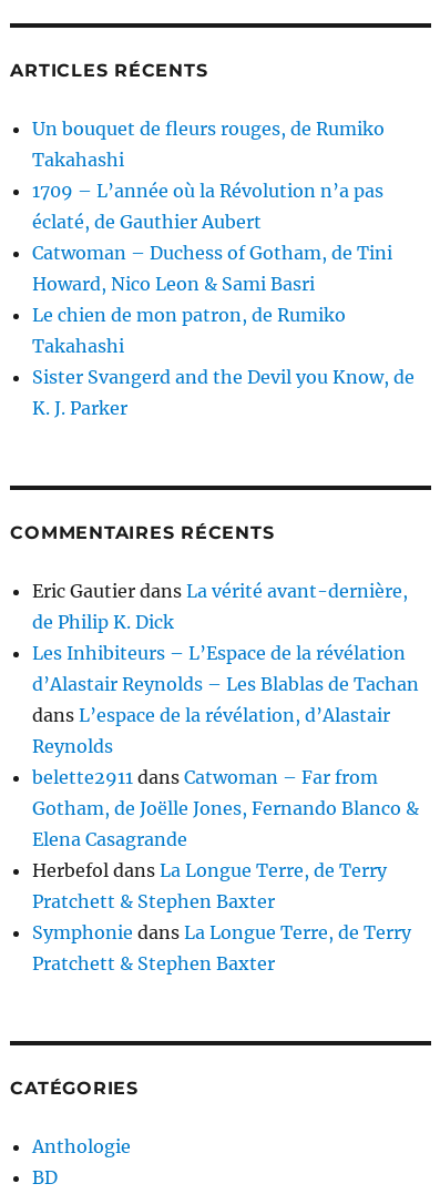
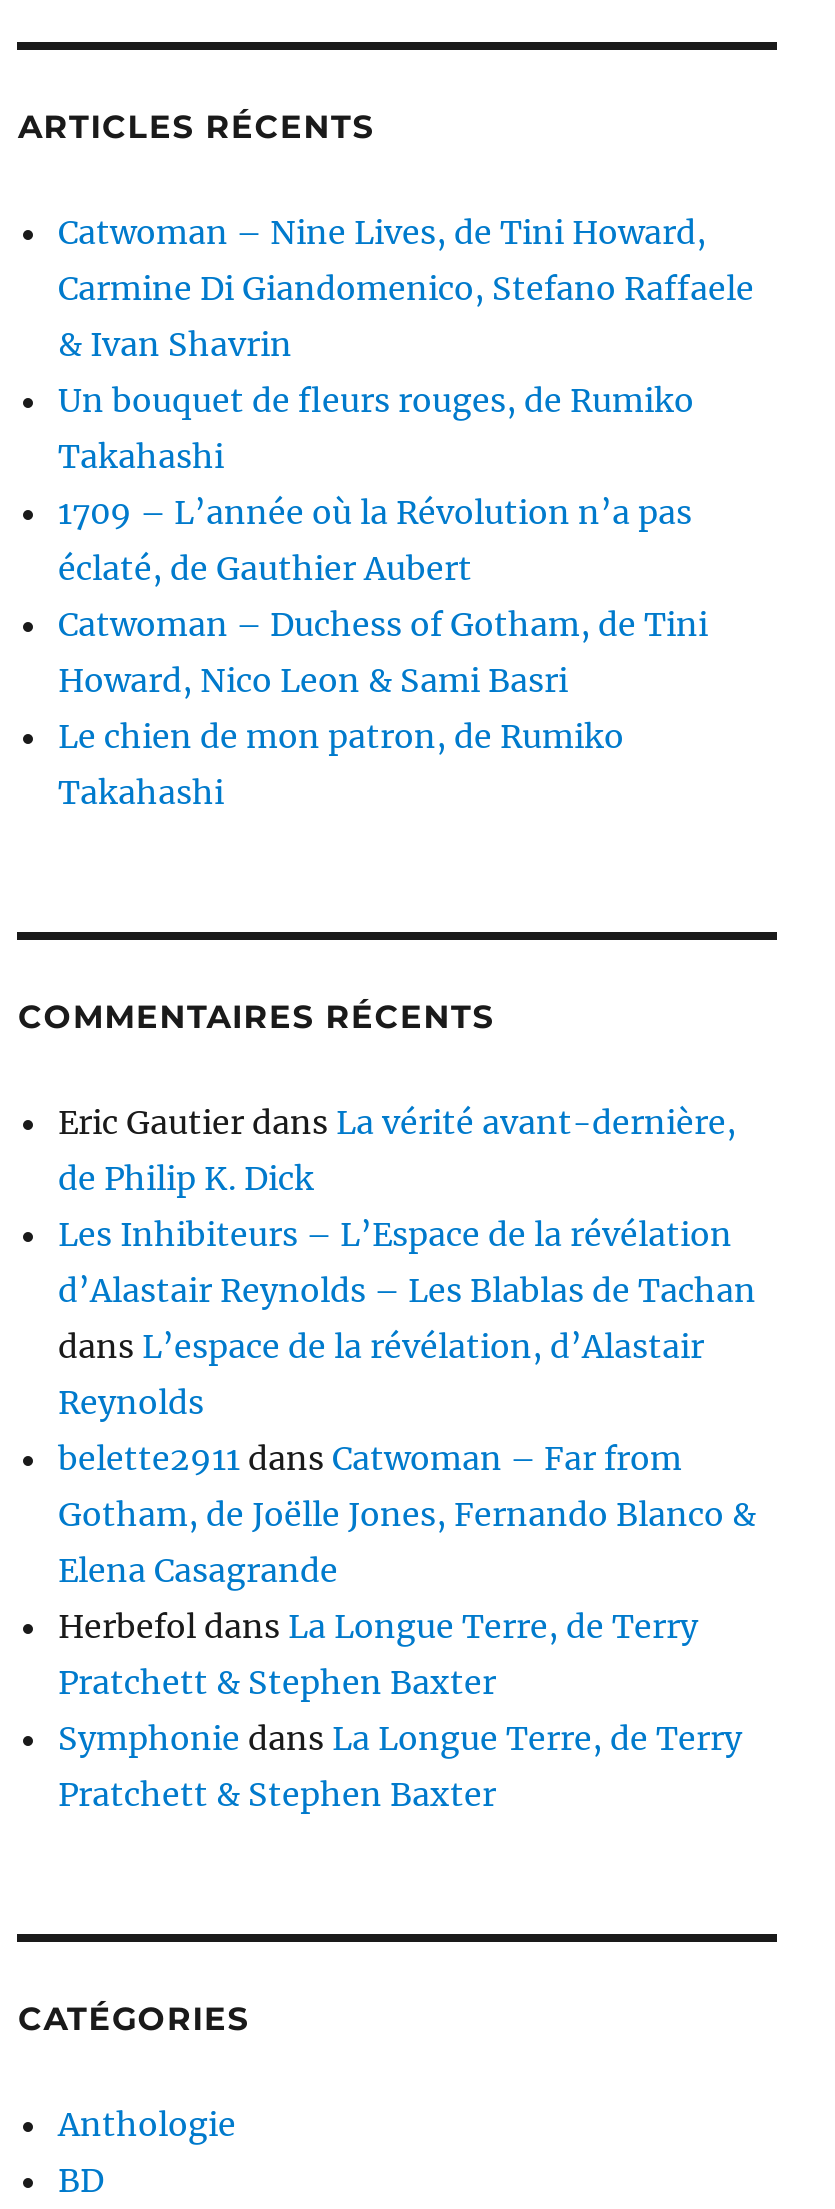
+ Catwoman – Nine Lives, de Tini Howard,
+ Carmine Di Giandomenico, Stefano Raffaele
+ & Ivan Shavrin

moved down: Un bouquet de fleurs rouges, de Rumiko | Takahashi | 1709 – L’année où la Révolution n’a pas | éclaté, de Gauthier Aubert | Catwoman – Duchess of Gotham, de Tini | Howard, Nico Leon & Sami Basri | Le chien de mon patron, de Rumiko | Takahashi

- Sister Svangerd and the Devil you Know, de
- K. J. Parker
